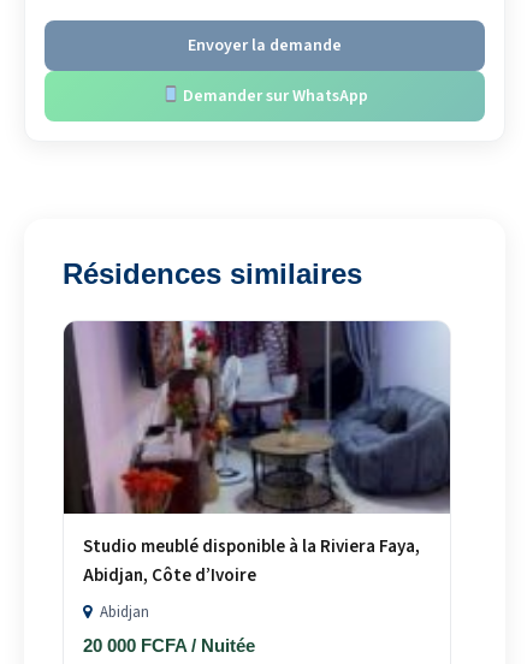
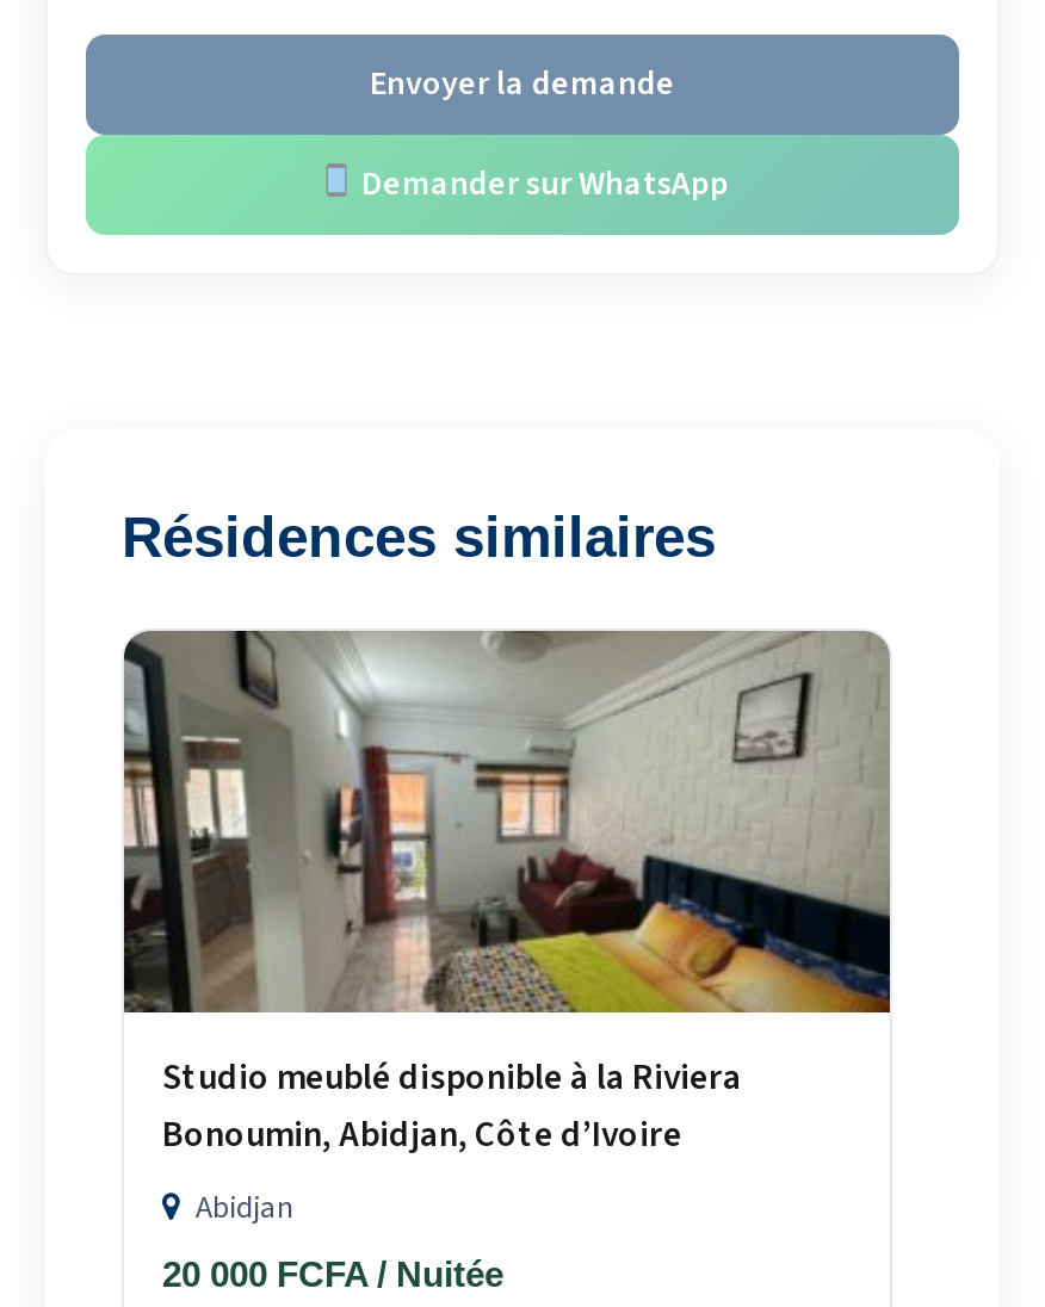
- [image]
- Studio meublé disponible à la Riviera Faya,
- Abidjan, Côte d’Ivoire
+ [image]
+ Studio meublé disponible à la Riviera
+ Bonoumin, Abidjan, Côte d’Ivoire
